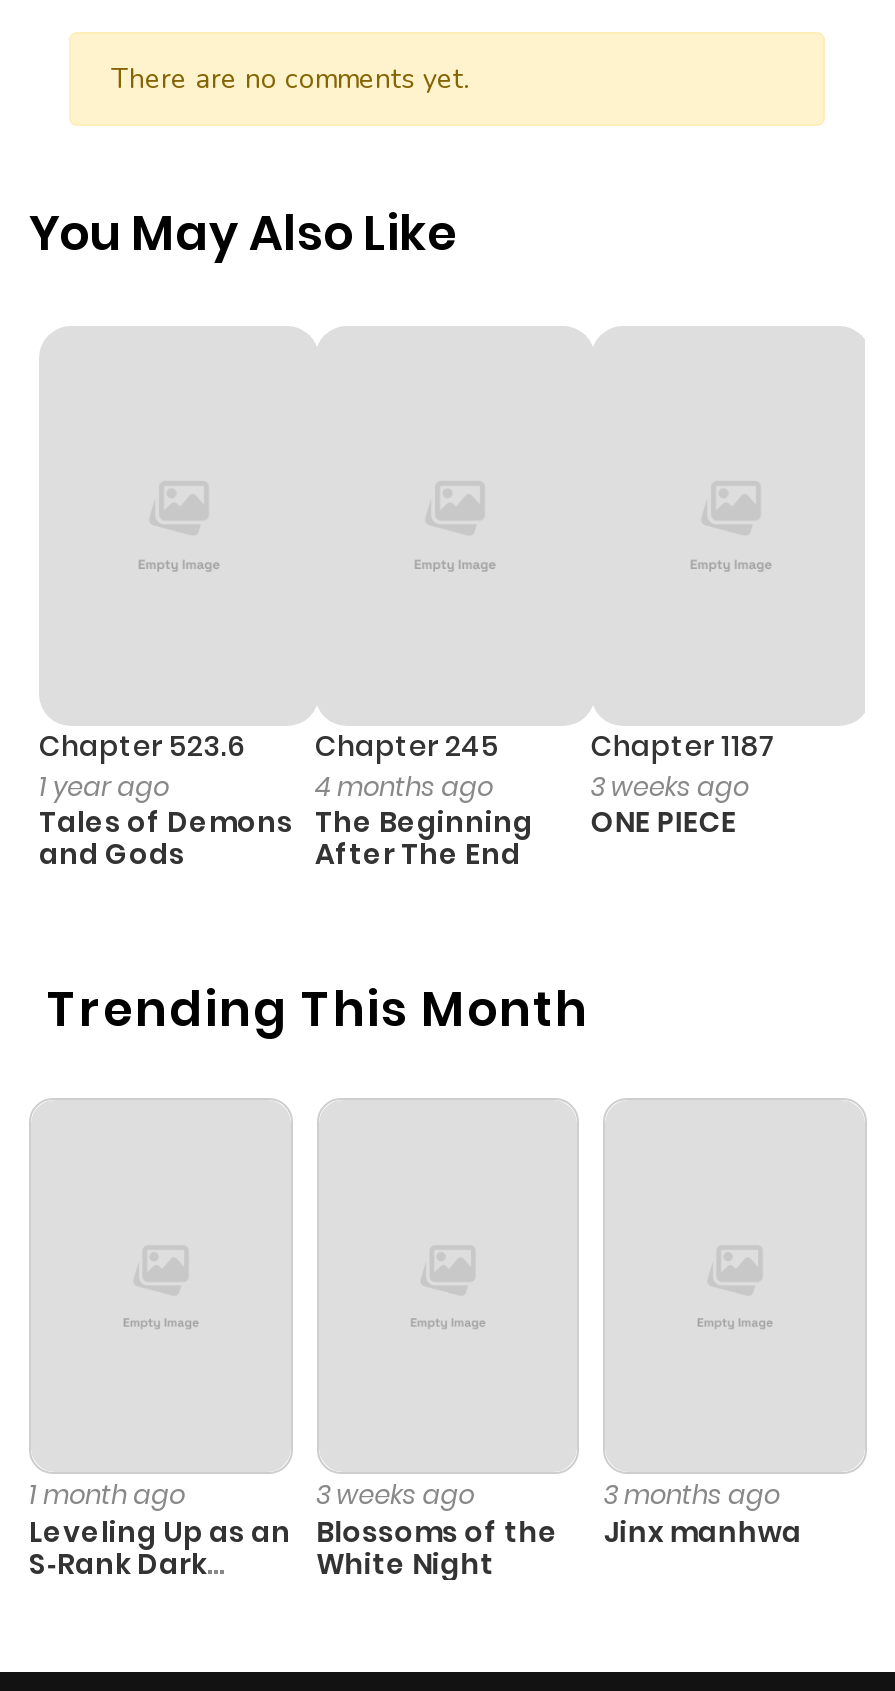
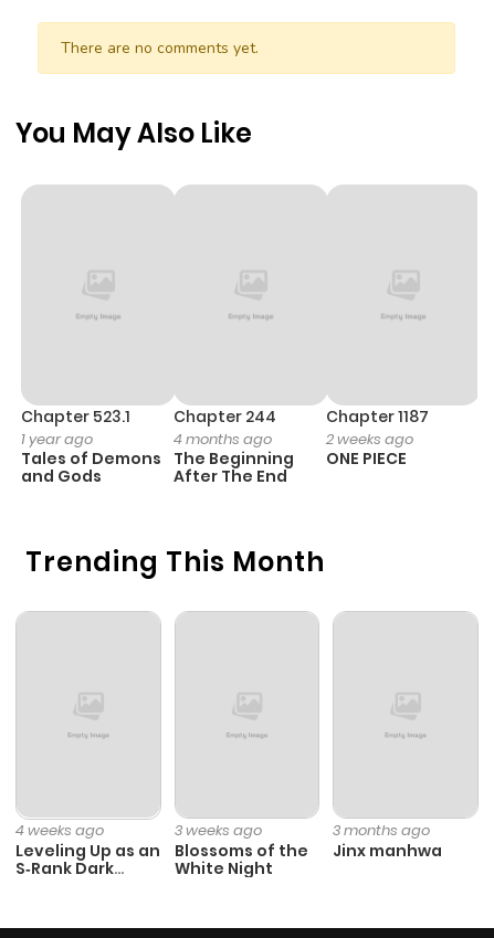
- Chapter 523.6
+ Chapter 523.1

- Chapter 245
+ Chapter 244

- 3 weeks ago
+ 2 weeks ago

- 1 month ago
+ 4 weeks ago
